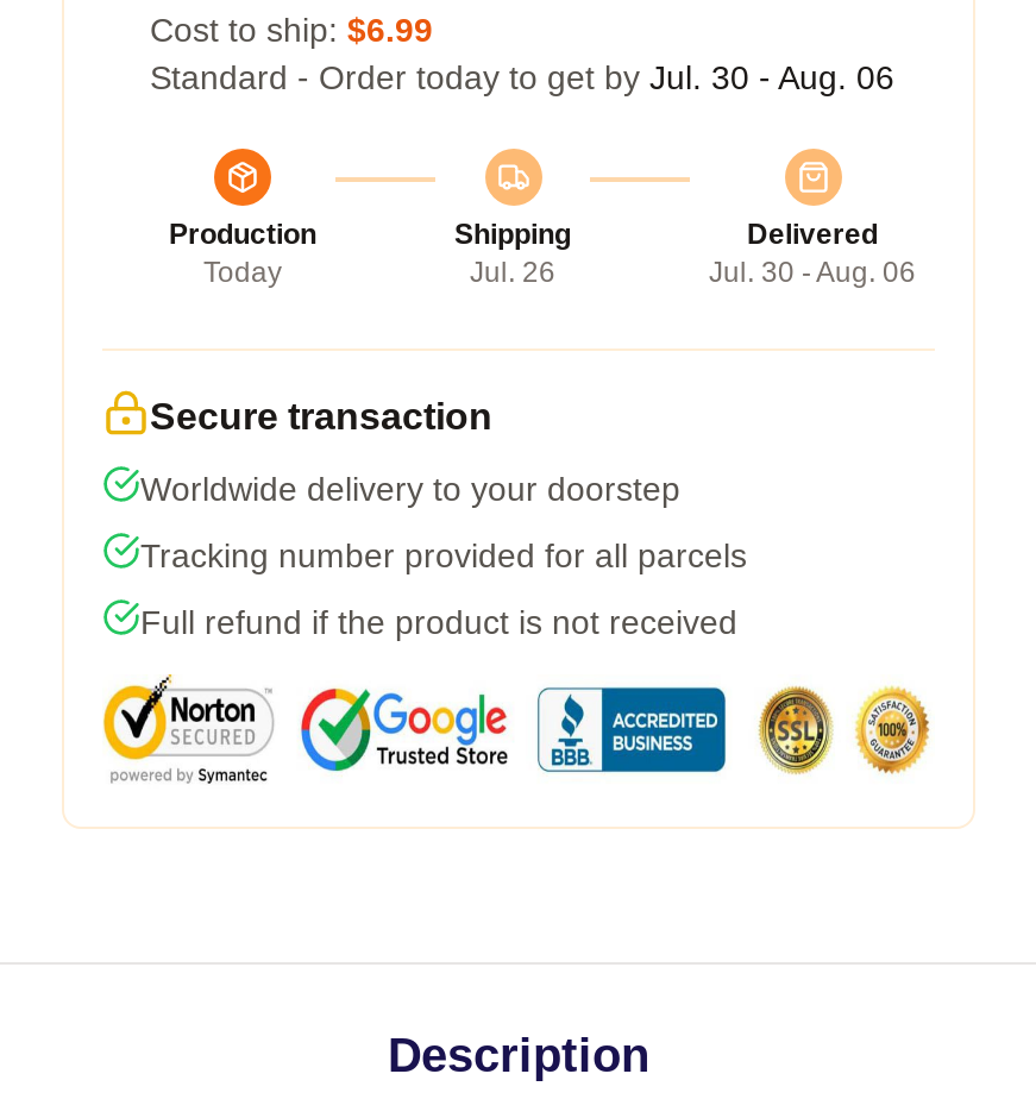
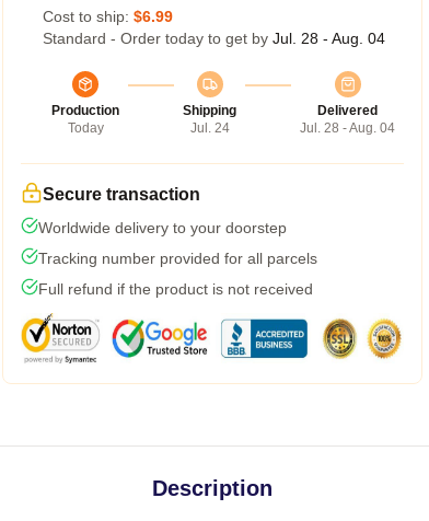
- Standard - Order today to get by Jul. 30 - Aug. 06
+ Standard - Order today to get by Jul. 28 - Aug. 04

- Jul. 26
+ Jul. 24

- Jul. 30 - Aug. 06
+ Jul. 28 - Aug. 04
